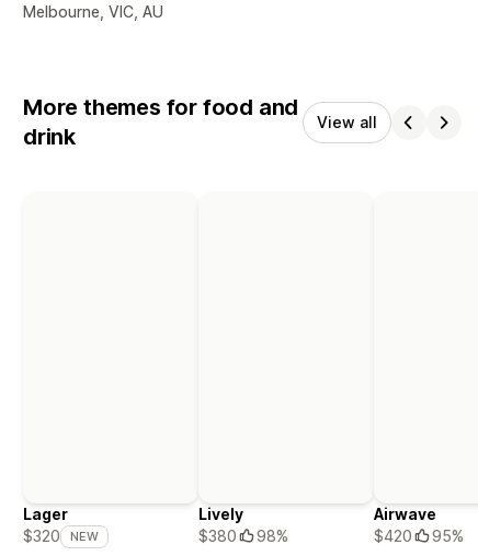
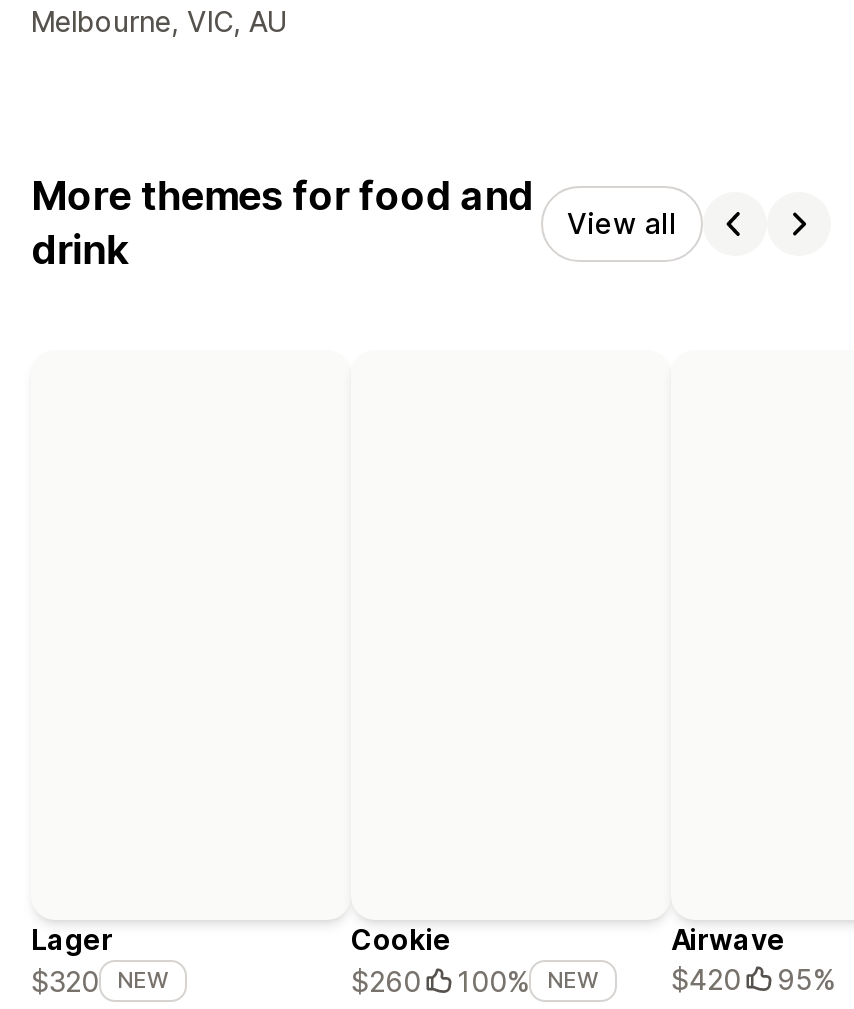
- Lively
- $380
- 98%
+ Cookie
+ $260
+ 100%
+ NEW
